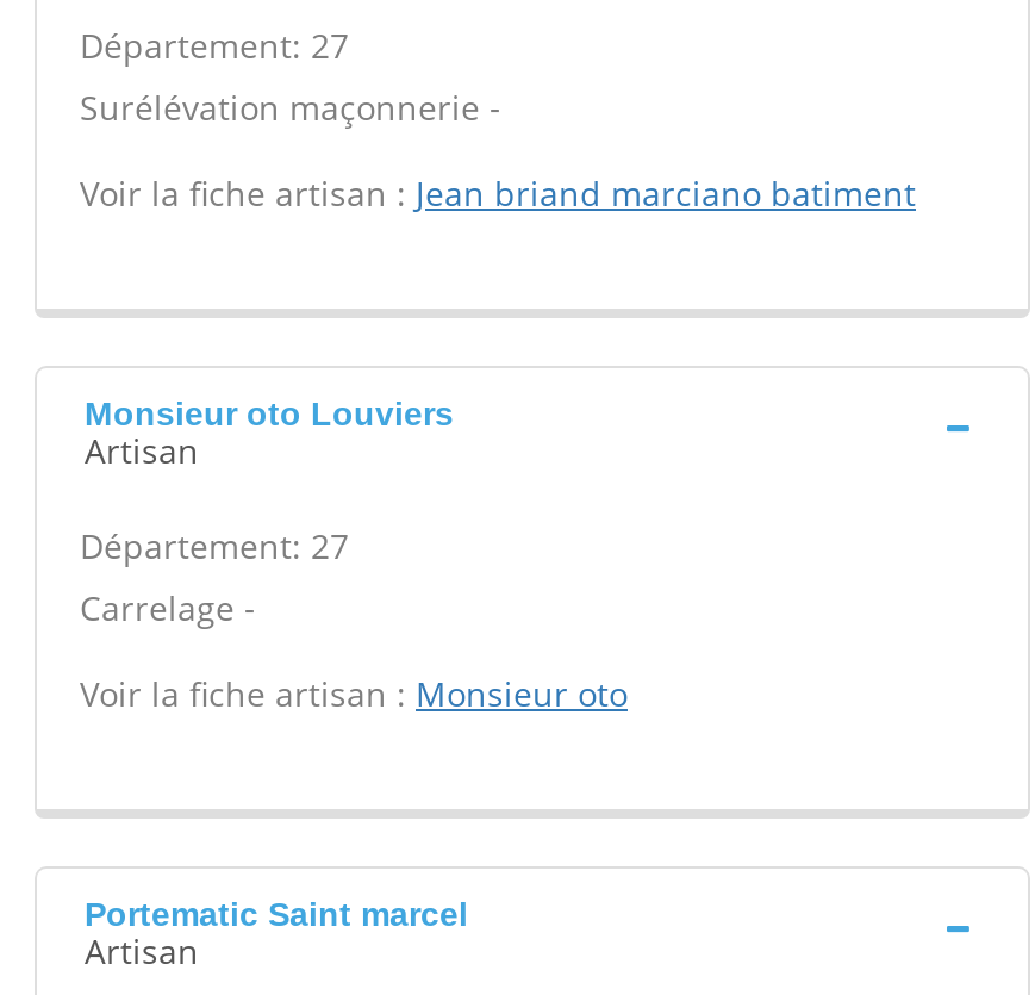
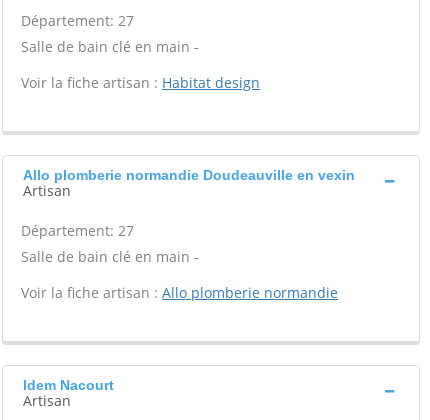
- Surélévation maçonnerie -
+ Salle de bain clé en main -

- Voir la fiche artisan : Jean briand marciano batiment
+ Voir la fiche artisan : Habitat design

- Monsieur oto Louviers
+ Allo plomberie normandie Doudeauville en vexin

- Carrelage -
+ Salle de bain clé en main -

- Voir la fiche artisan : Monsieur oto
+ Voir la fiche artisan : Allo plomberie normandie

- Portematic Saint marcel
+ Idem Nacourt
